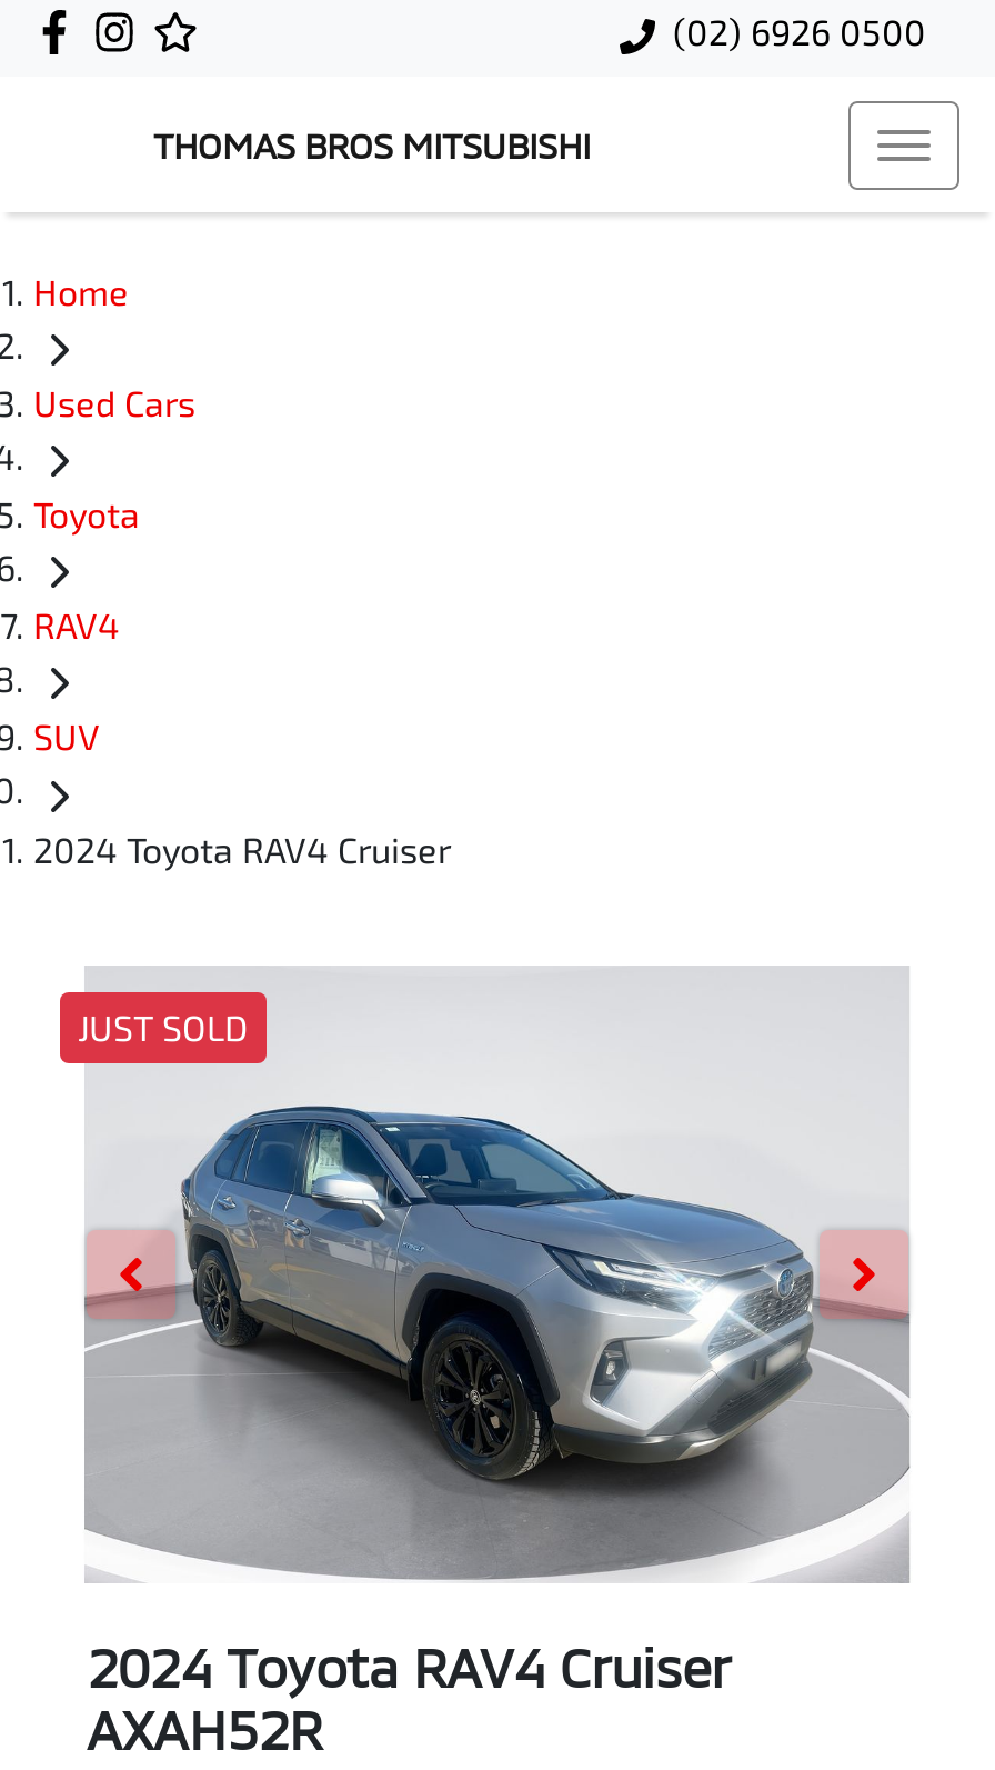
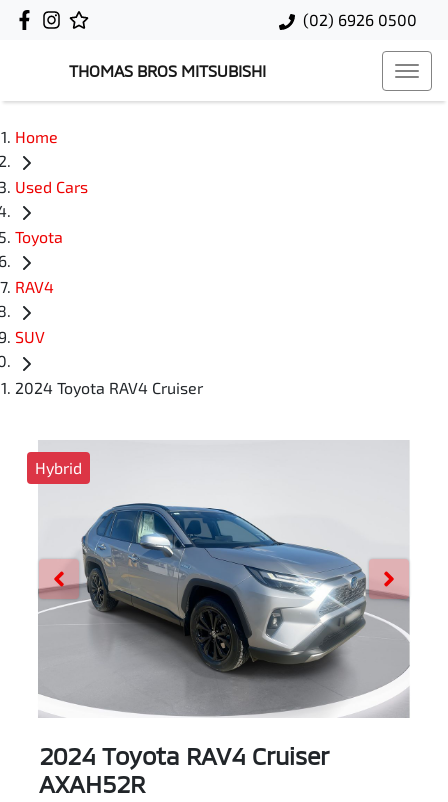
- JUST SOLD
+ Hybrid
